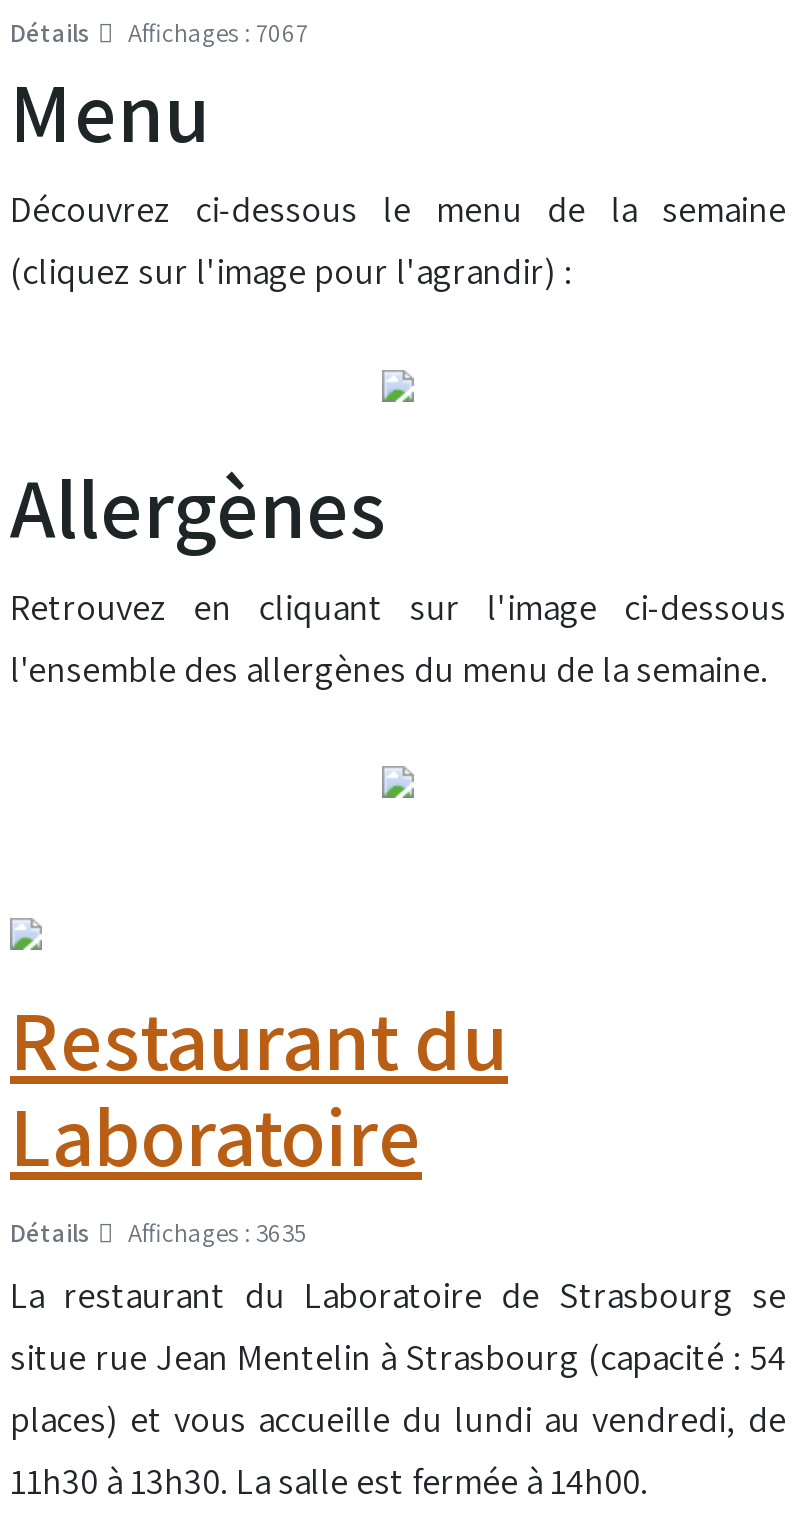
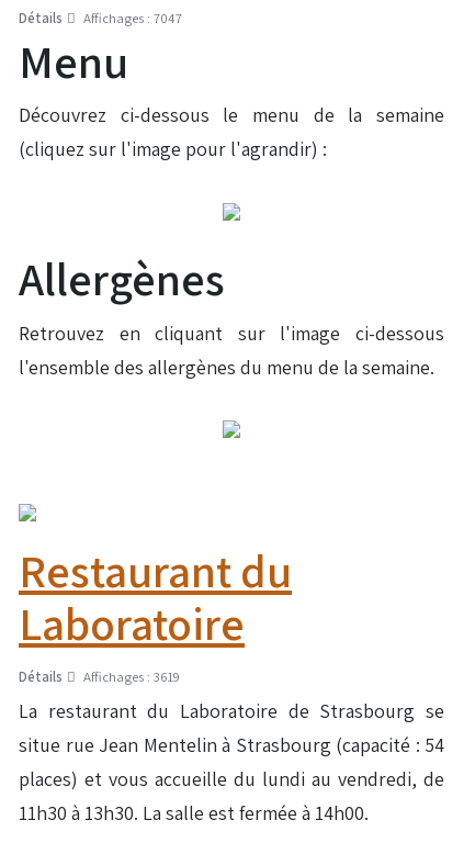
- Détails Affichages : 7067
+ Détails Affichages : 7047

- Détails Affichages : 3635
+ Détails Affichages : 3619
